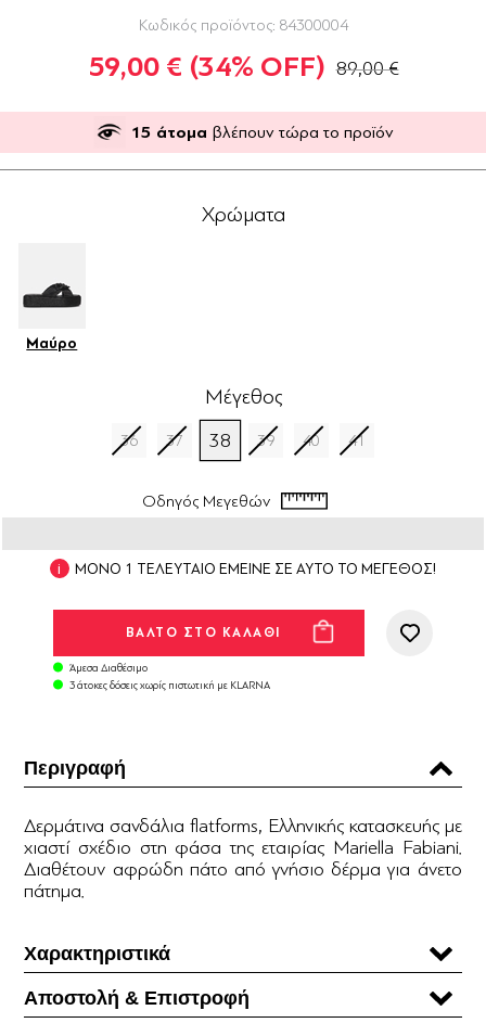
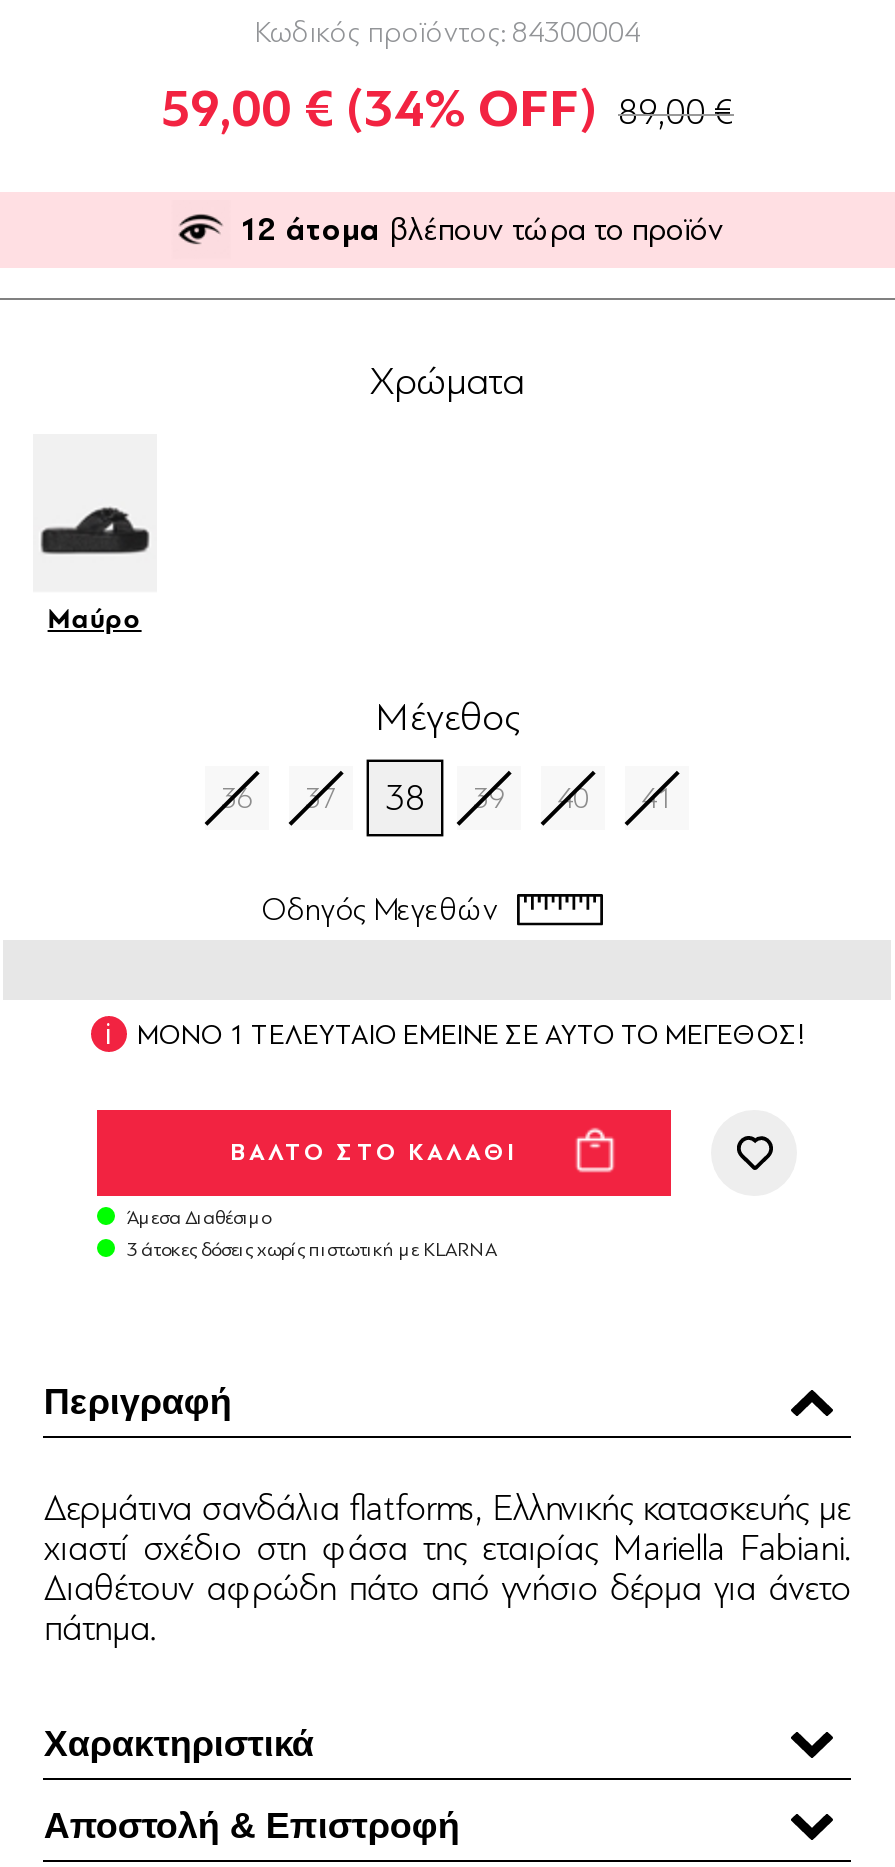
- 15 άτομα βλέπουν τώρα το προϊόν
+ 12 άτομα βλέπουν τώρα το προϊόν
